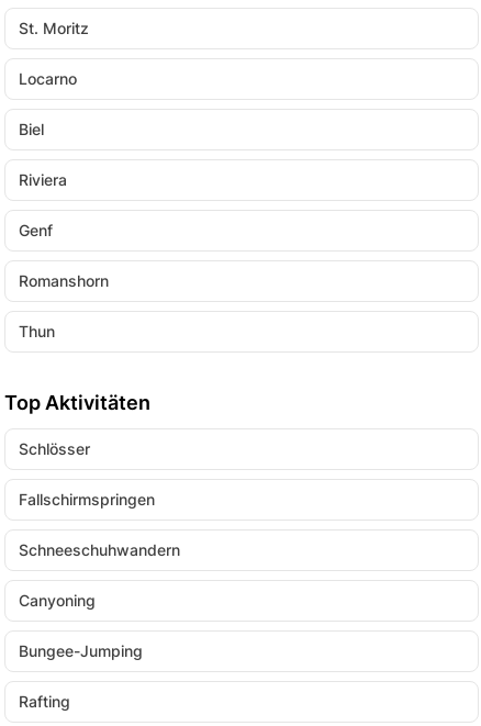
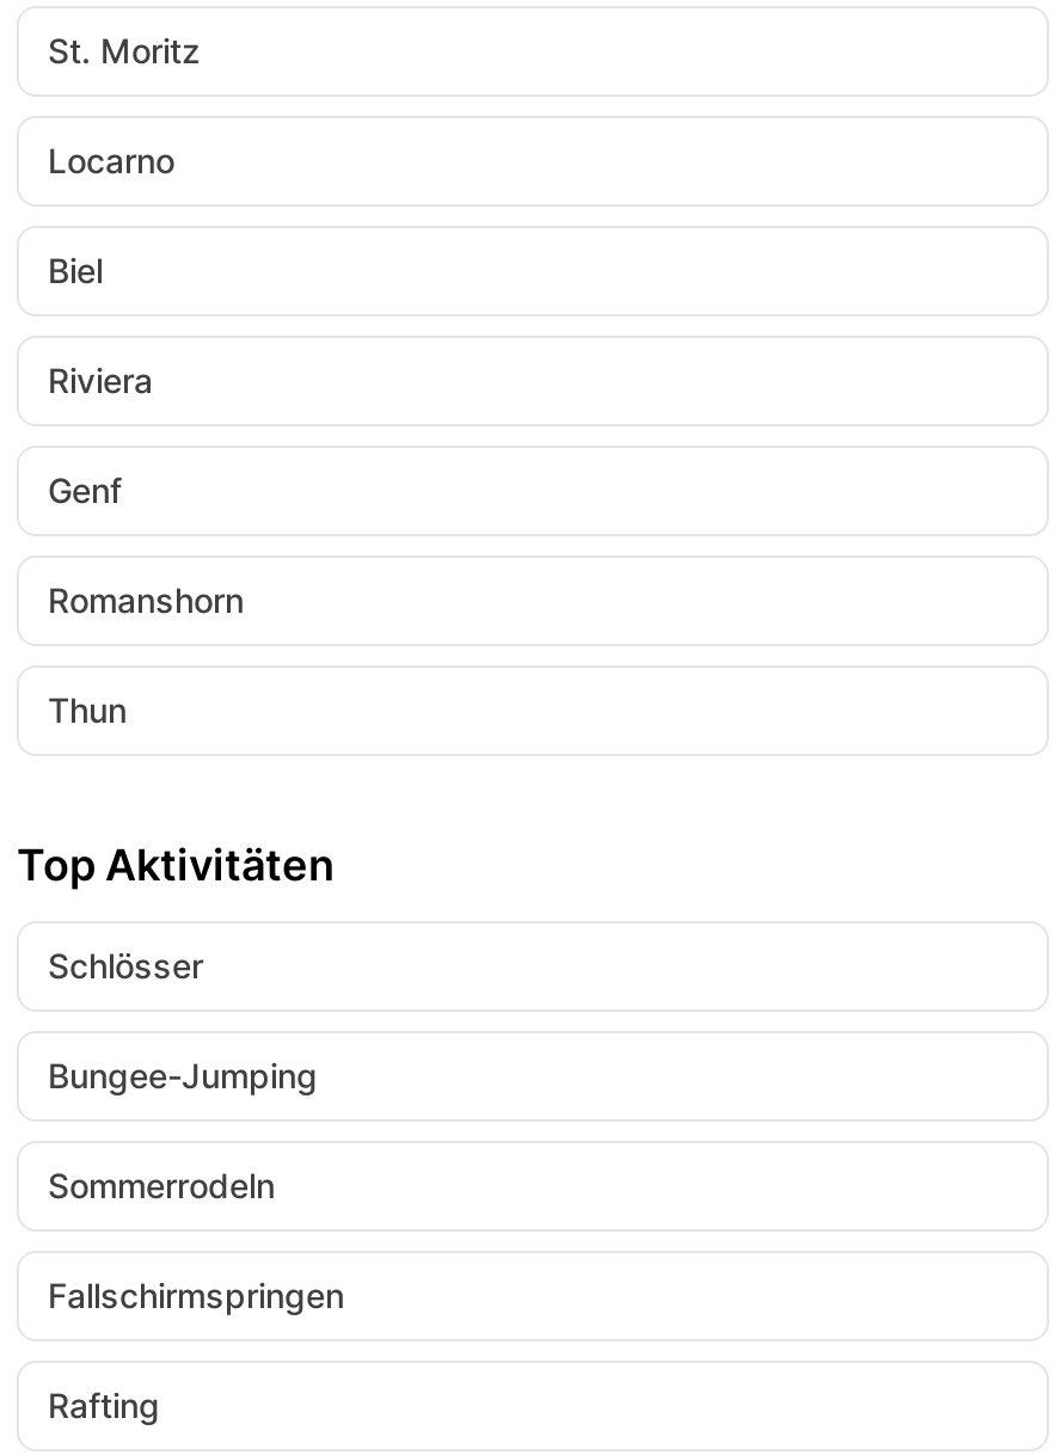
+ Sommerrodeln

moved down: Fallschirmspringen

- Schneeschuhwandern
- Canyoning

moved up: Bungee-Jumping
